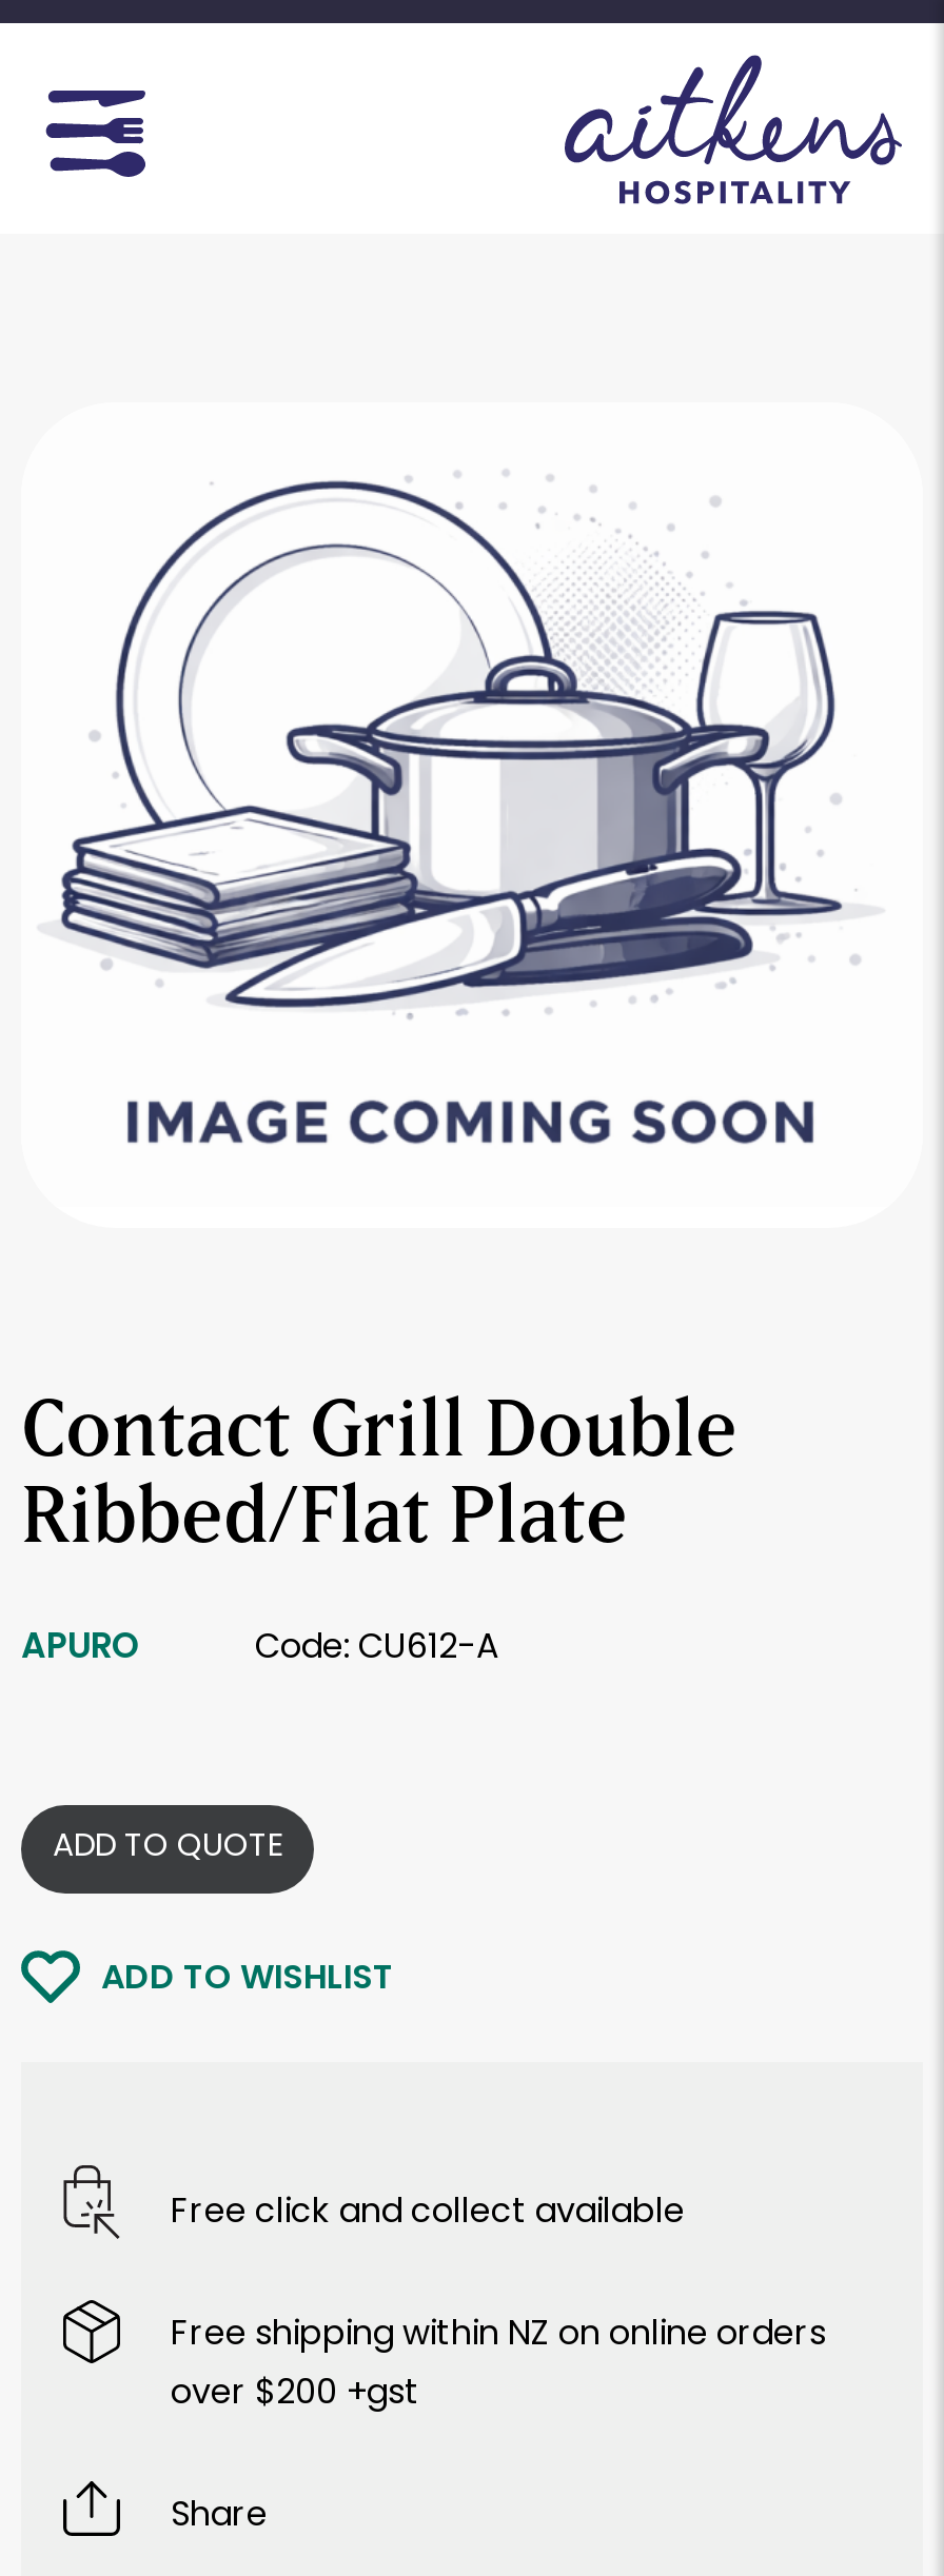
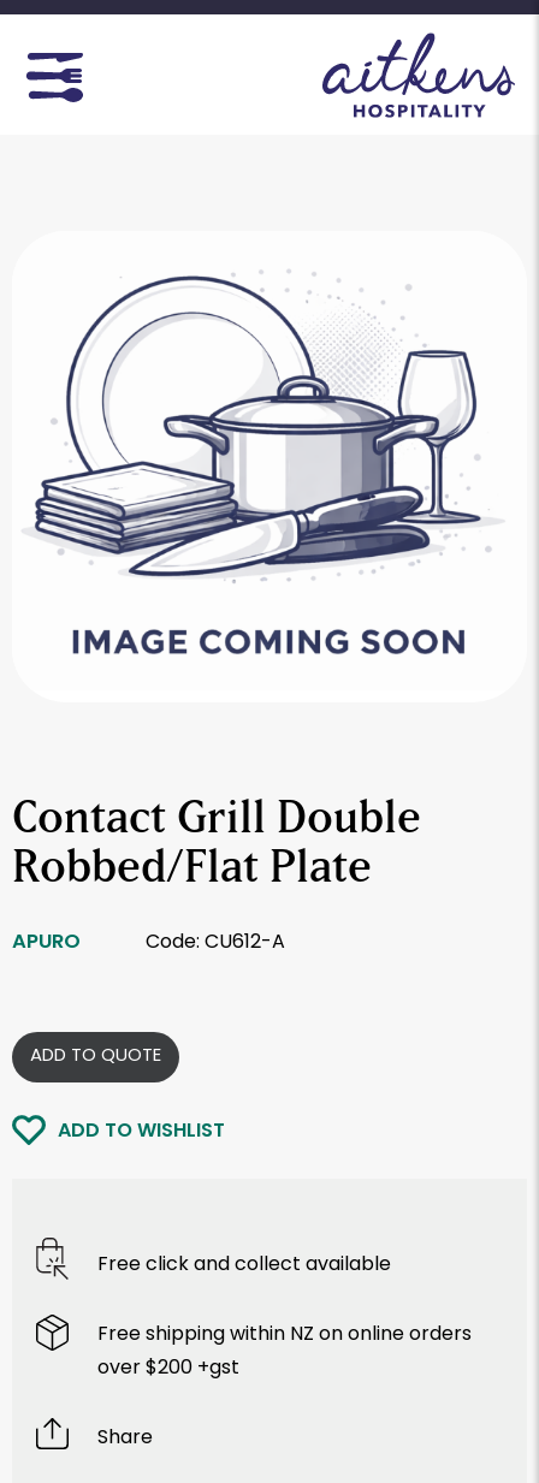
- Ribbed/Flat Plate
+ Robbed/Flat Plate
